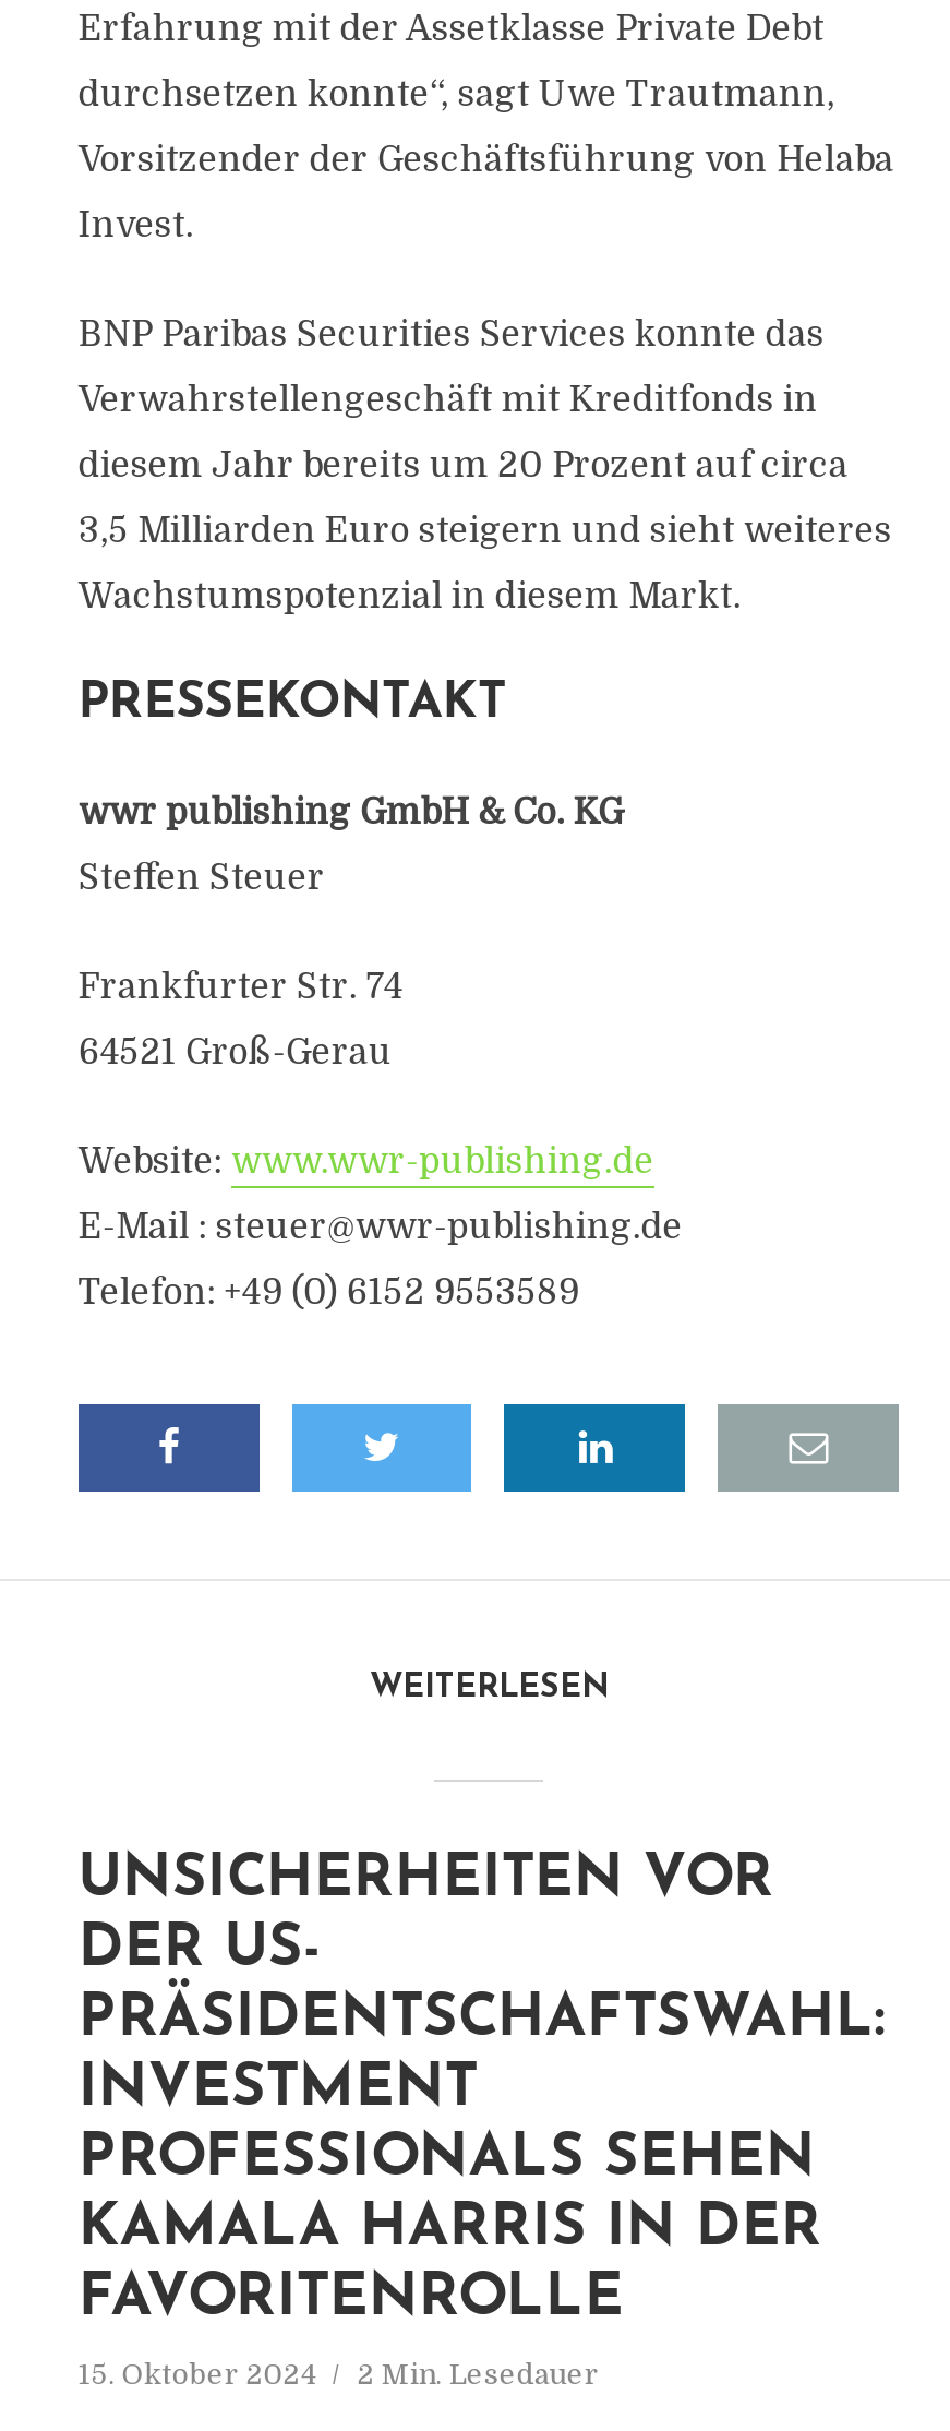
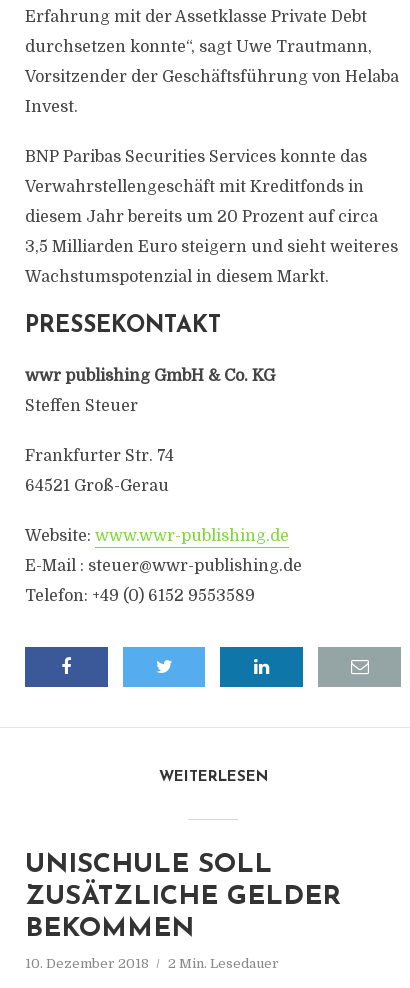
- UNSICHERHEITEN VOR
- DER US-
- PRÄSIDENTSCHAFTSWAHL:
- INVESTMENT
- PROFESSIONALS SEHEN
- KAMALA HARRIS IN DER
- FAVORITENROLLE
+ UNISCHULE SOLL
+ ZUSÄTZLICHE GELDER
+ BEKOMMEN

- 15. Oktober 2024 2 Min. Lesedauer
+ 10. Dezember 2018 2 Min. Lesedauer
